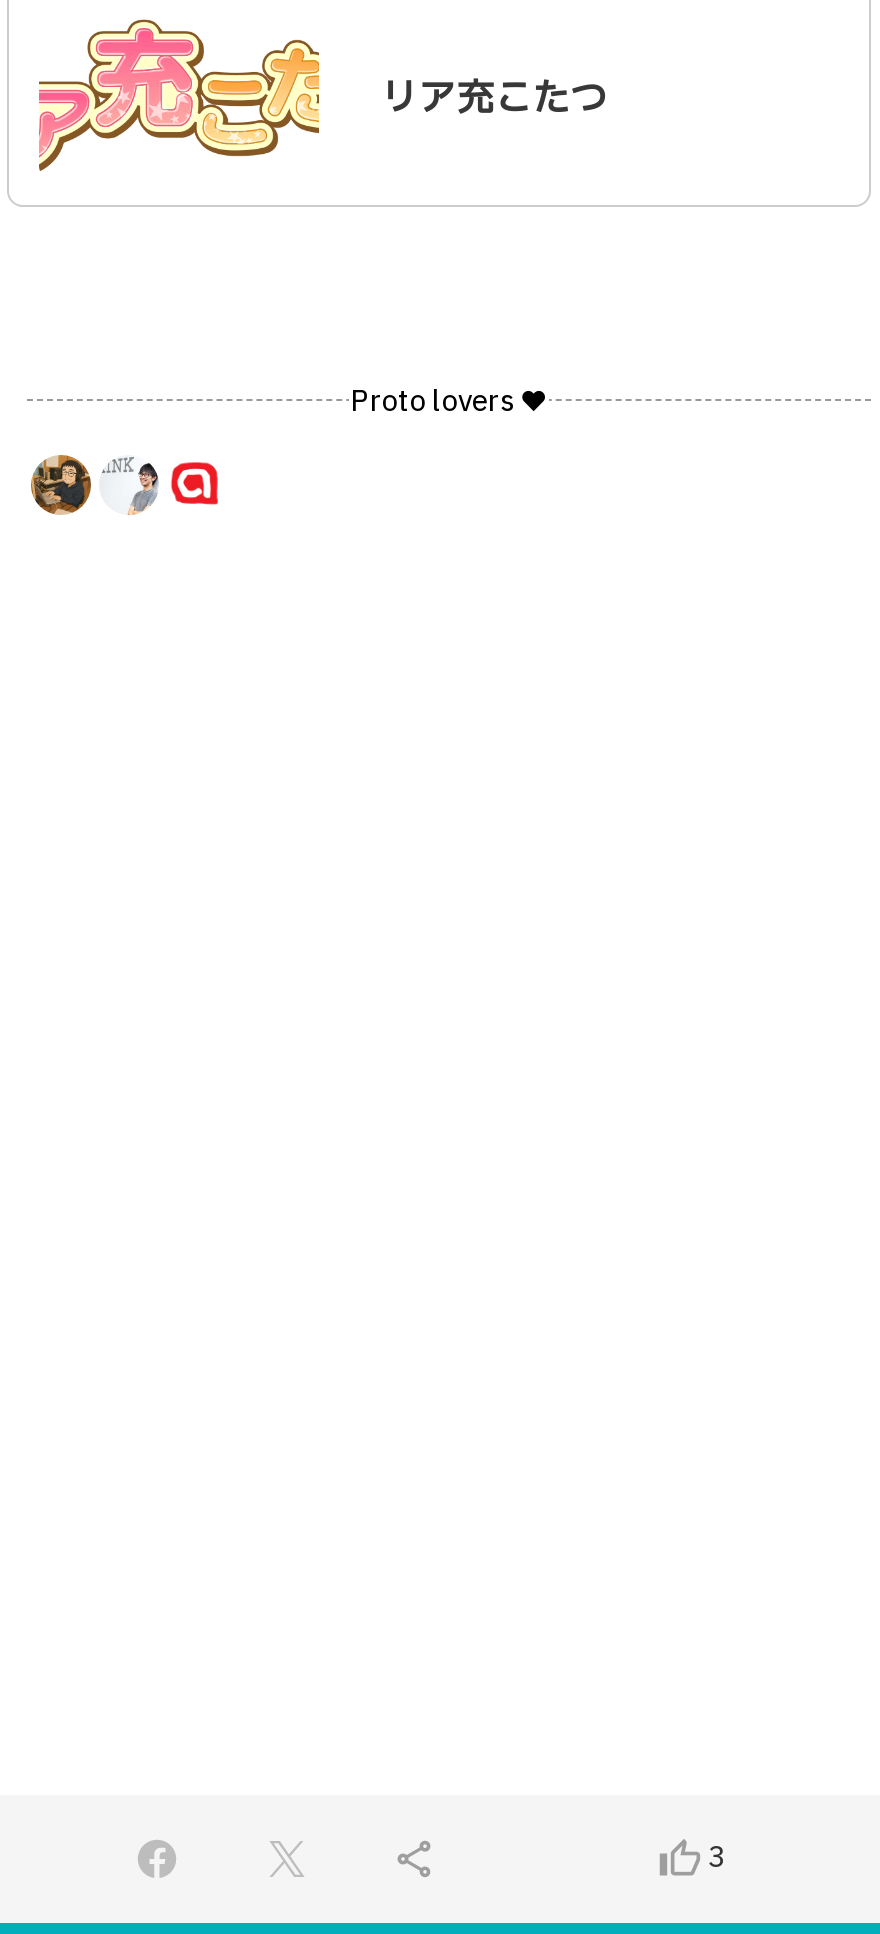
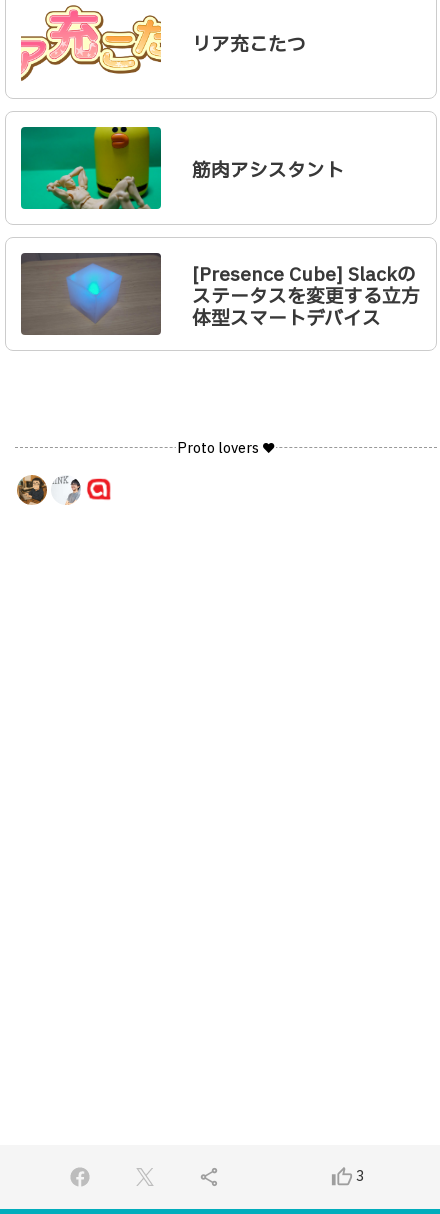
+ [image]
+ 筋肉アシスタント

+ [image]
+ [Presence Cube] Slackの
+ ステータスを変更する立方
+ 体型スマートデバイス
